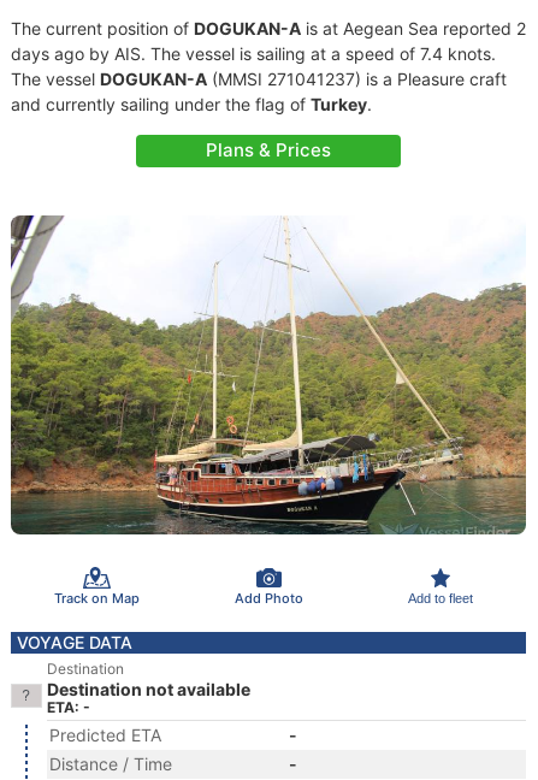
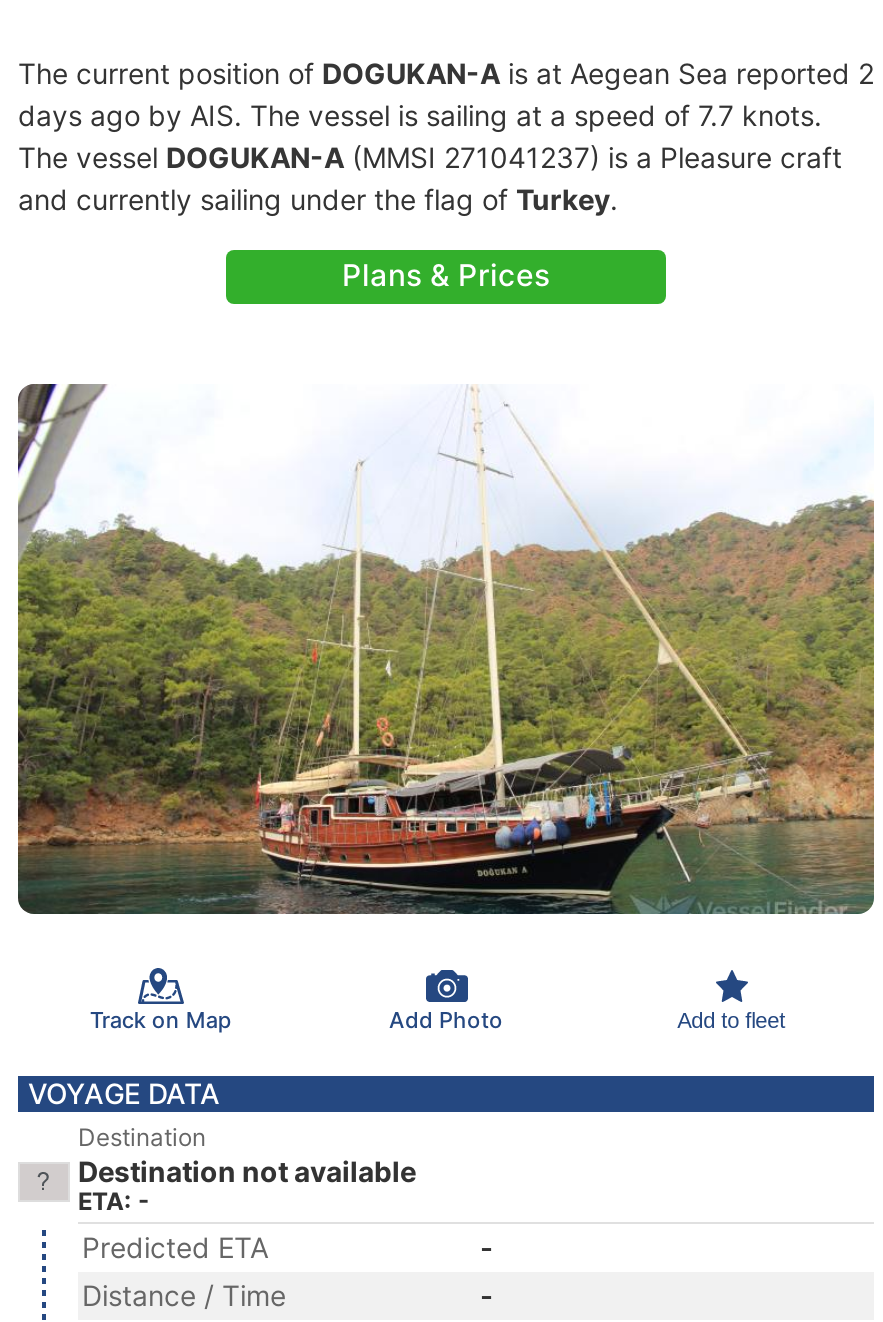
- days ago by AIS. The vessel is sailing at a speed of 7.4 knots.
+ days ago by AIS. The vessel is sailing at a speed of 7.7 knots.
